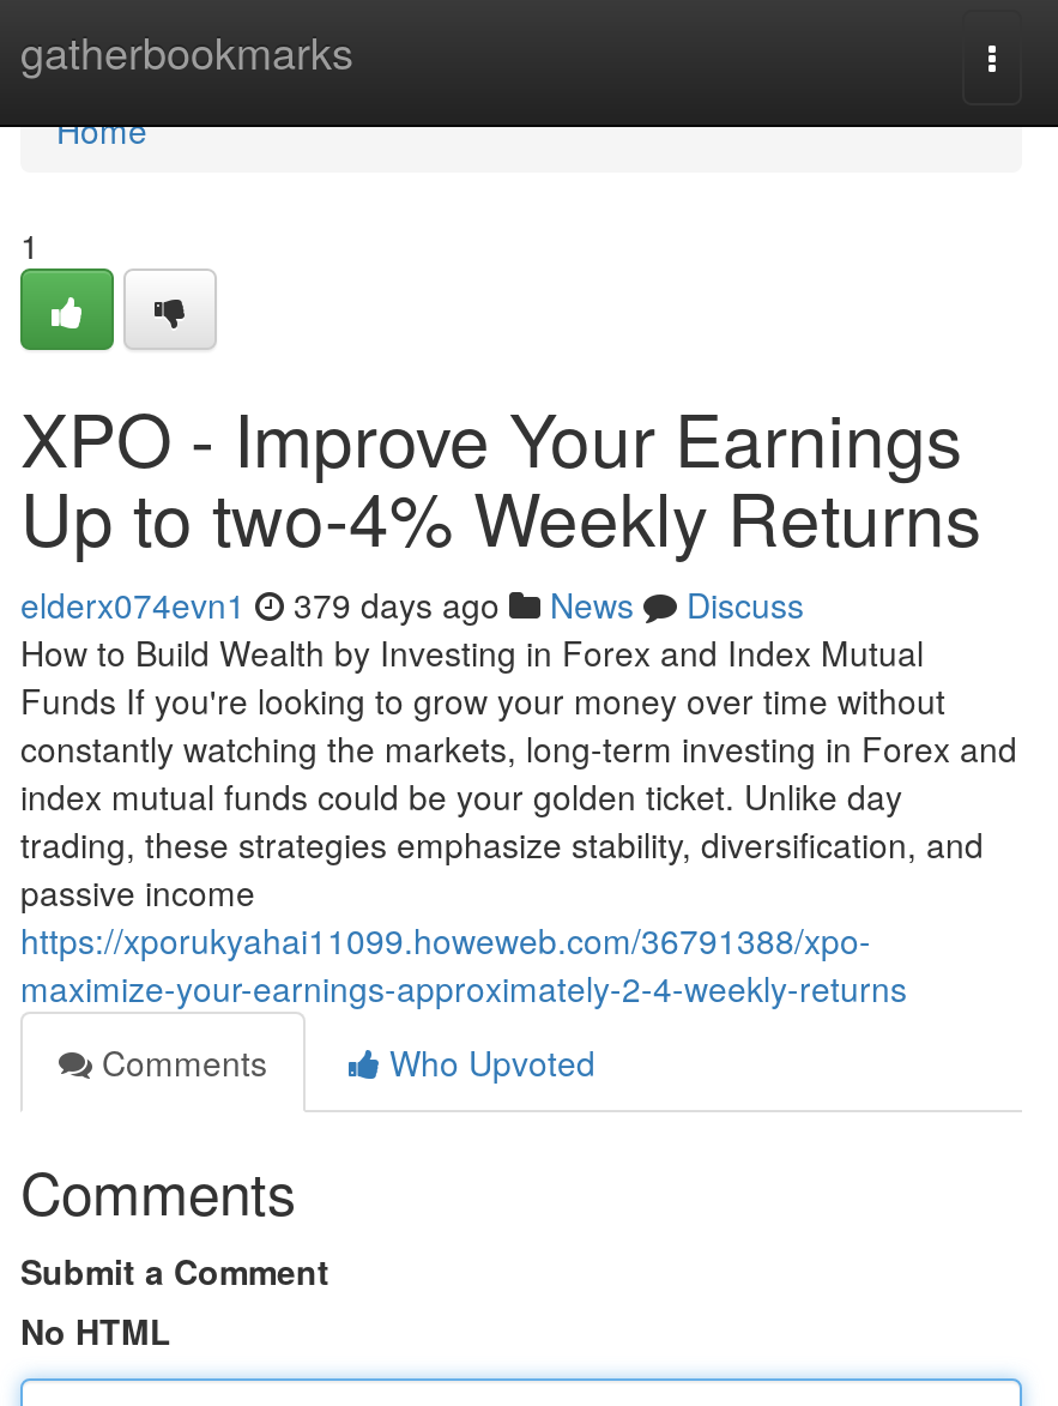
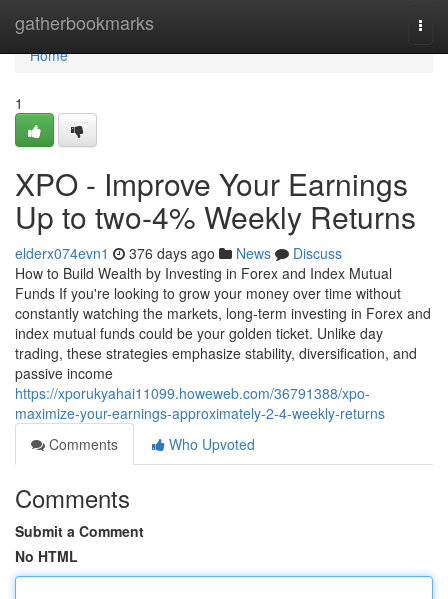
- elderx074evn1 379 days ago News Discuss
+ elderx074evn1 376 days ago News Discuss
